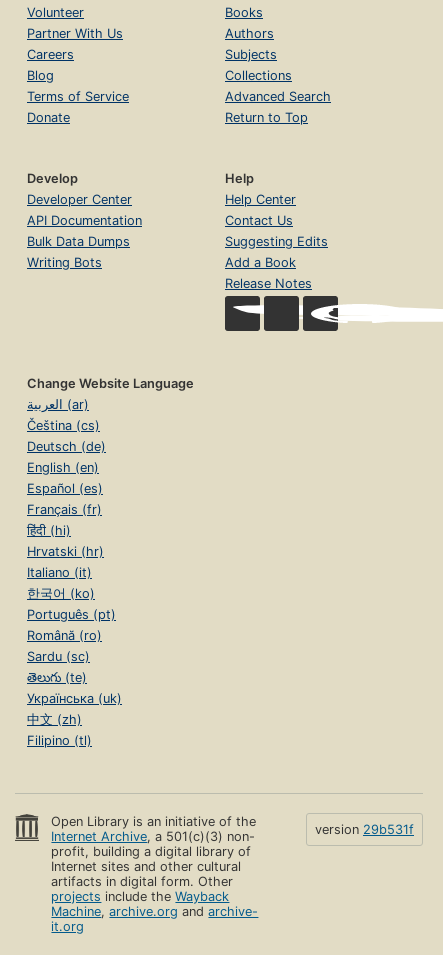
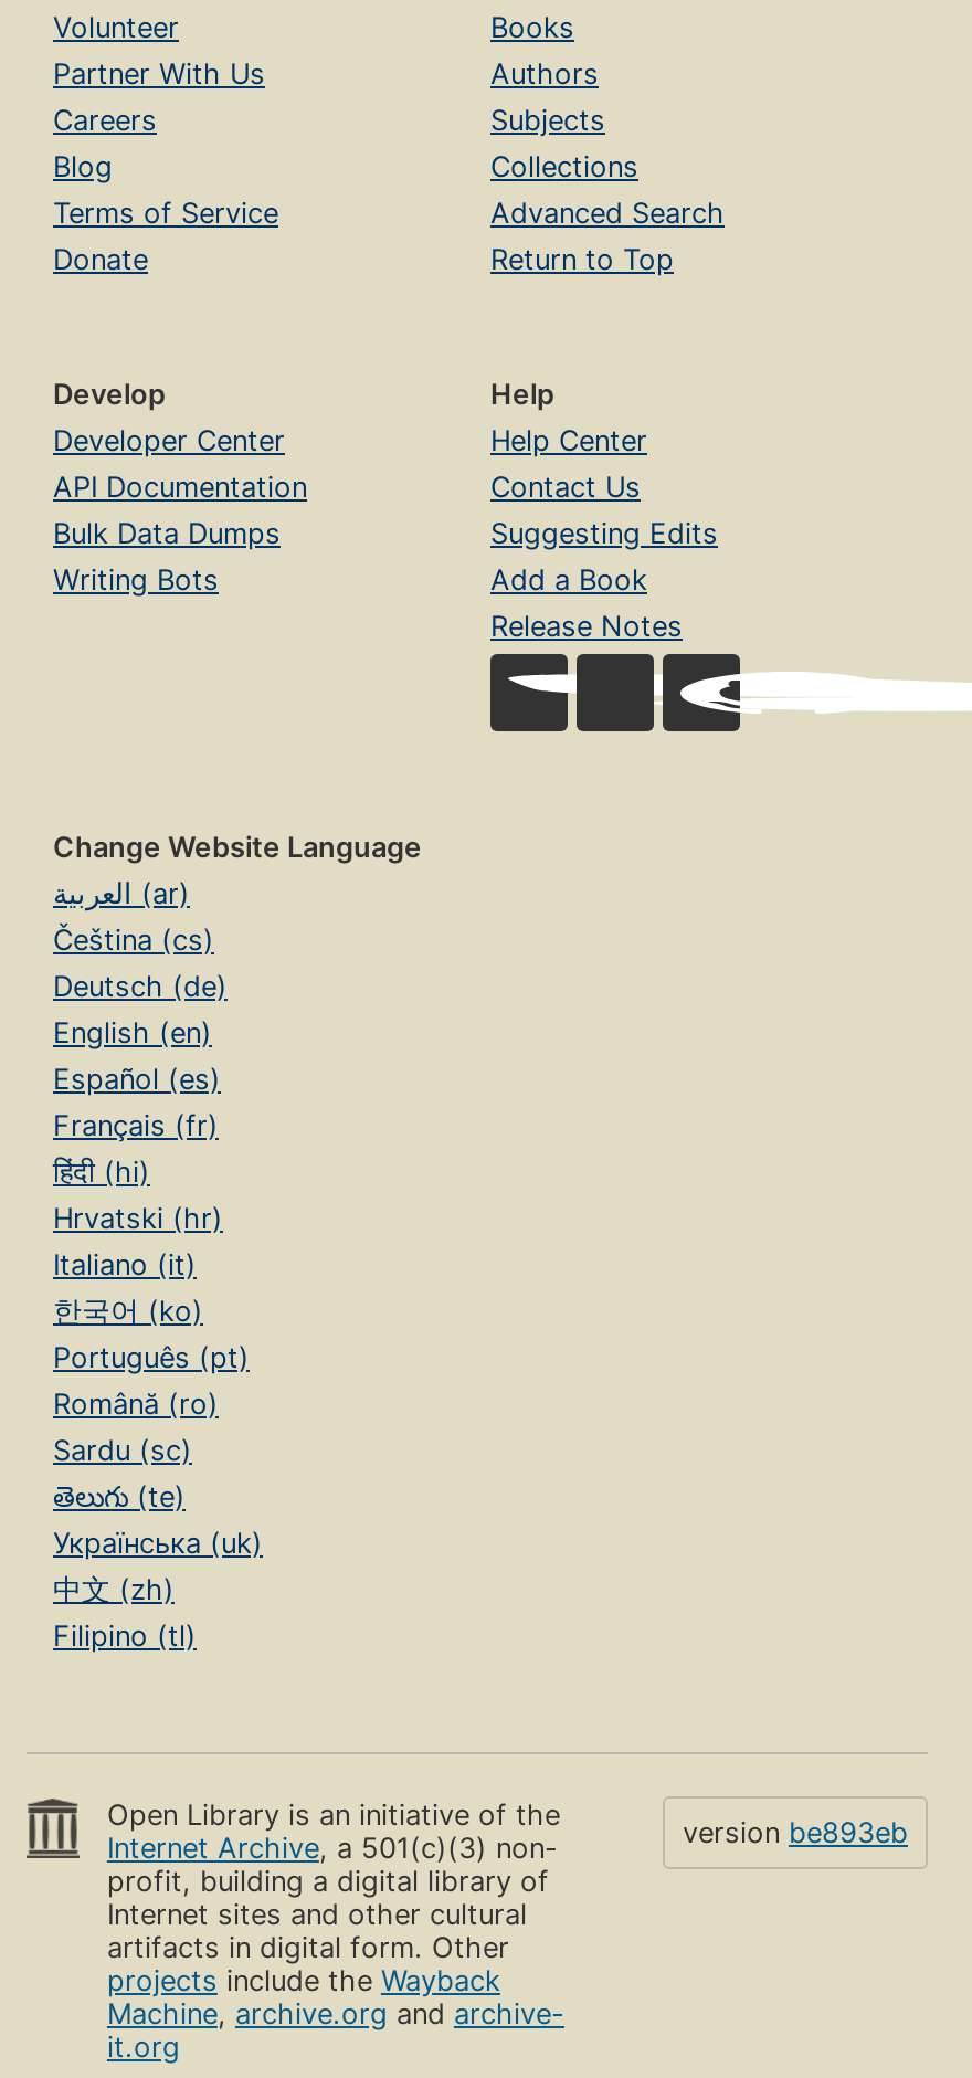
- version 29b531f
+ version be893eb
